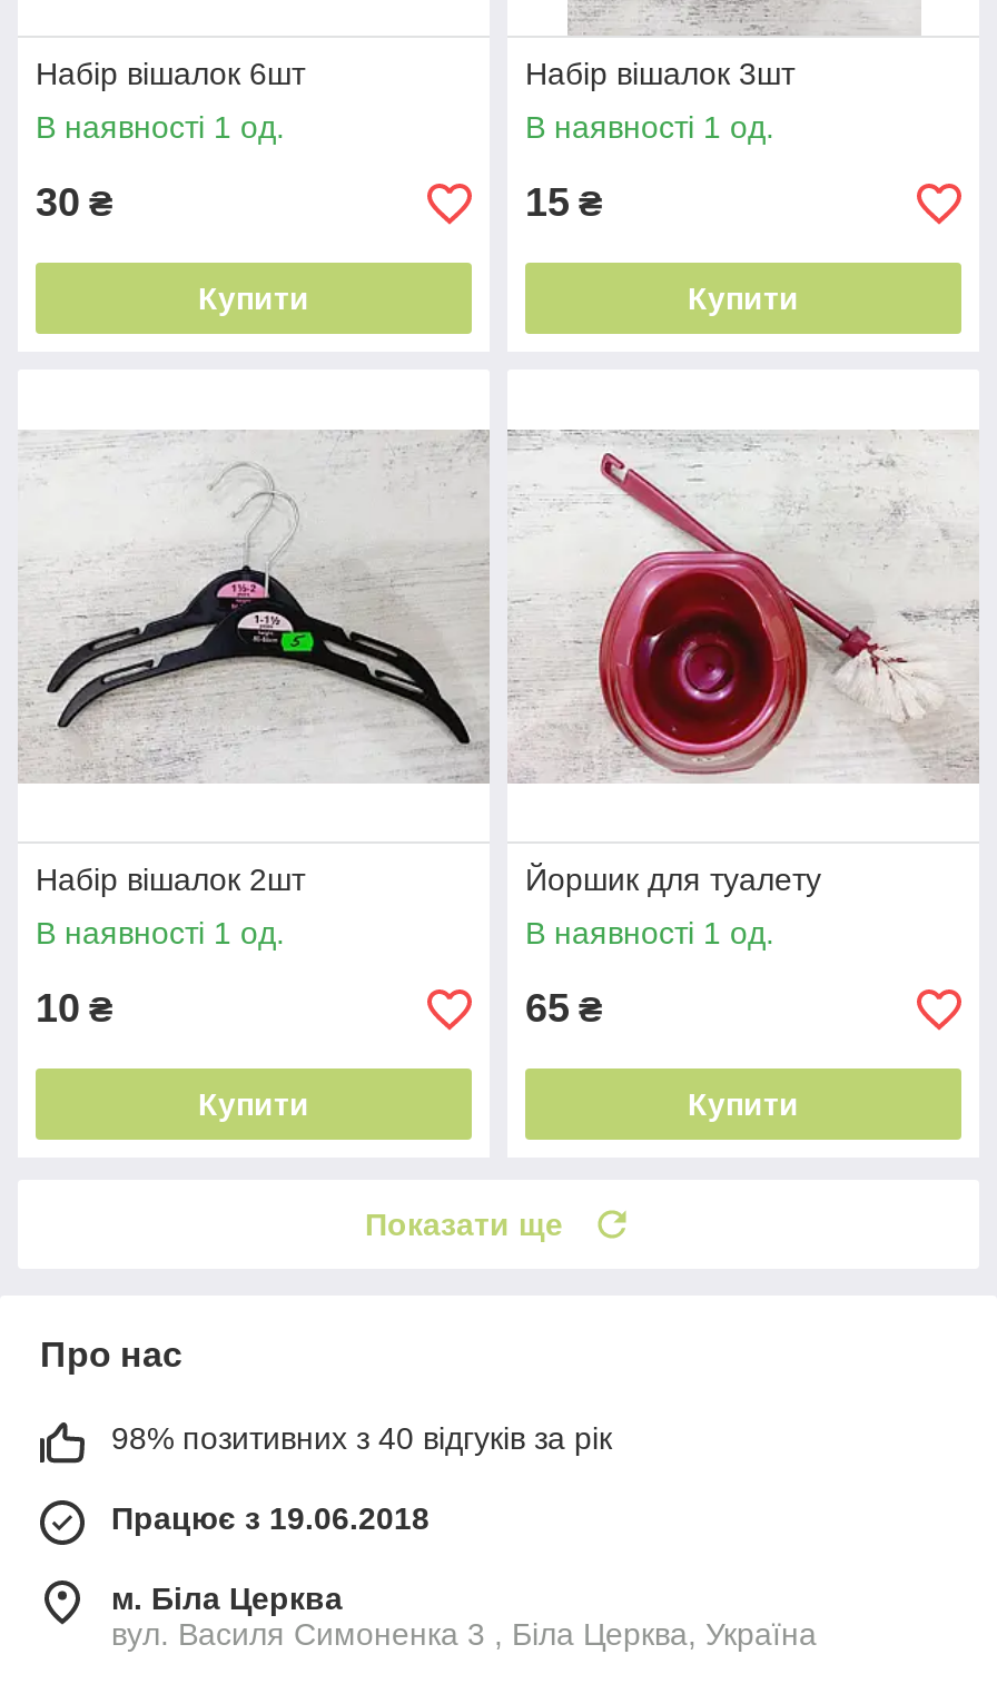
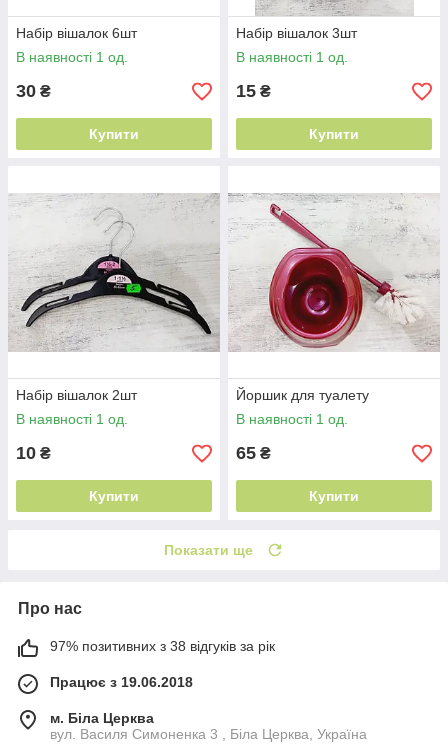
- 98% позитивних з 40 відгуків за рік
+ 97% позитивних з 38 відгуків за рік
